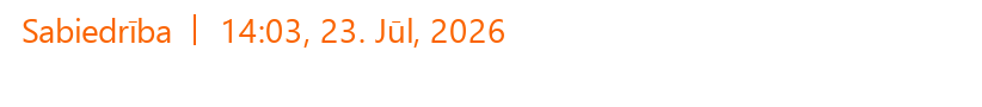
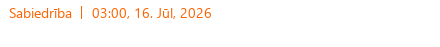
- Sabiedrība 14:03, 23. Jūl, 2026
+ Sabiedrība 03:00, 16. Jūl, 2026
